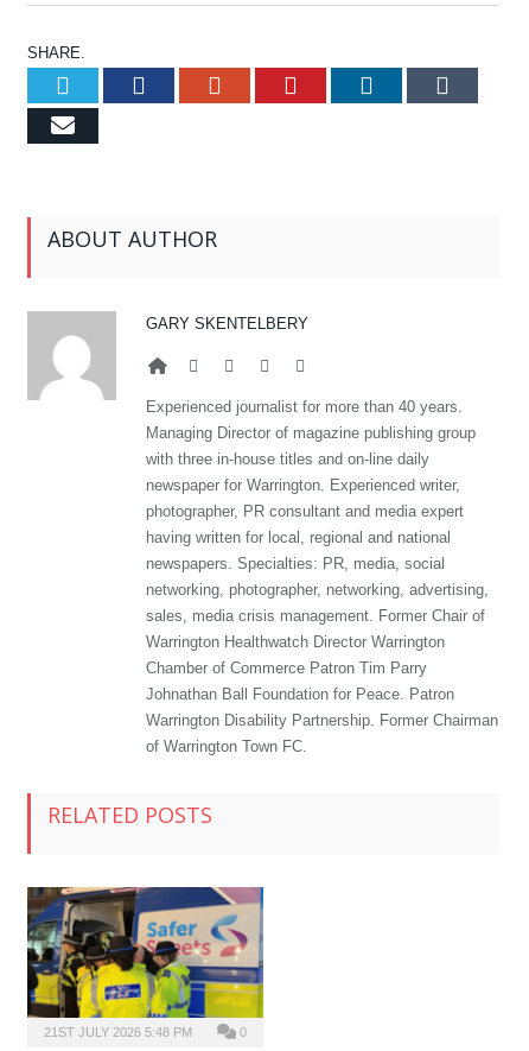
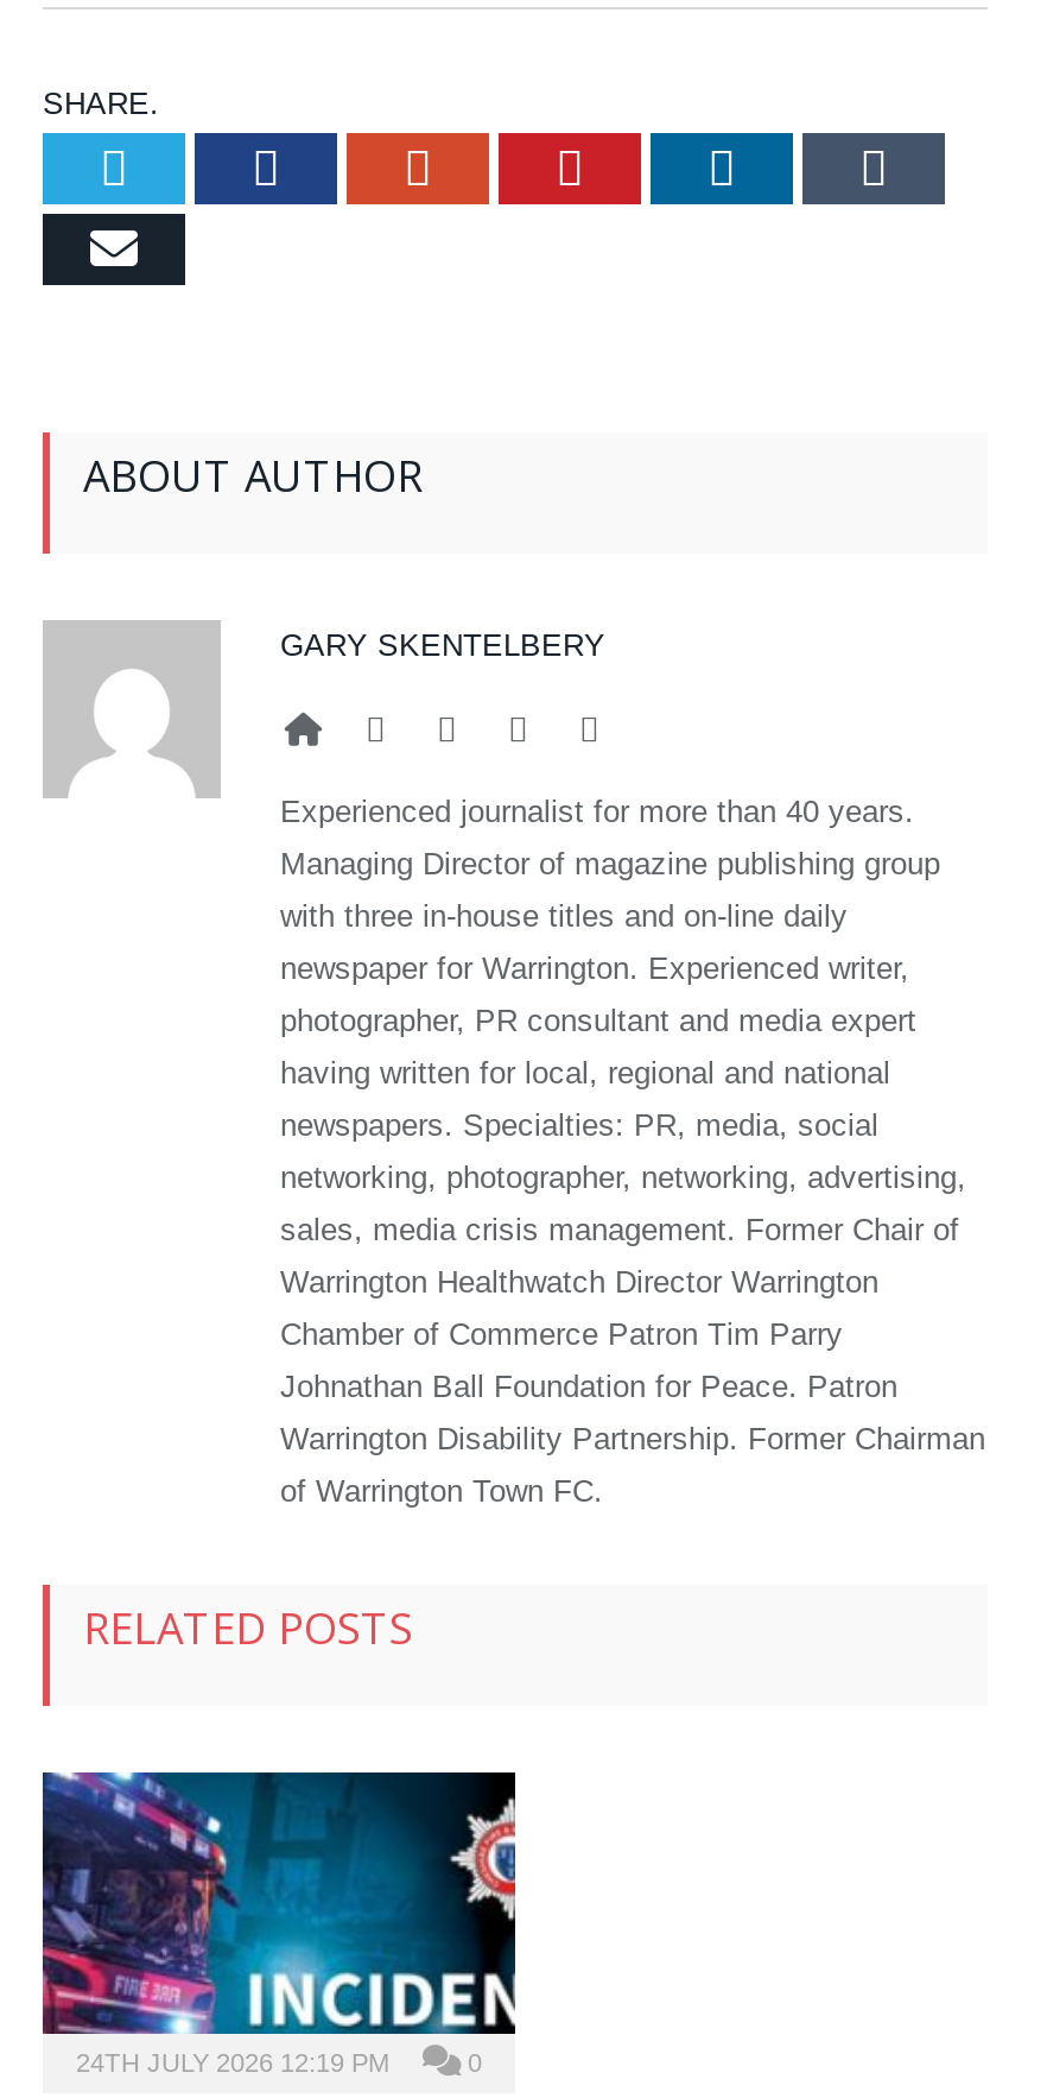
- [image]
- 21ST JULY 2026 5:48 PM
+ [image]
+ 24TH JULY 2026 12:19 PM
